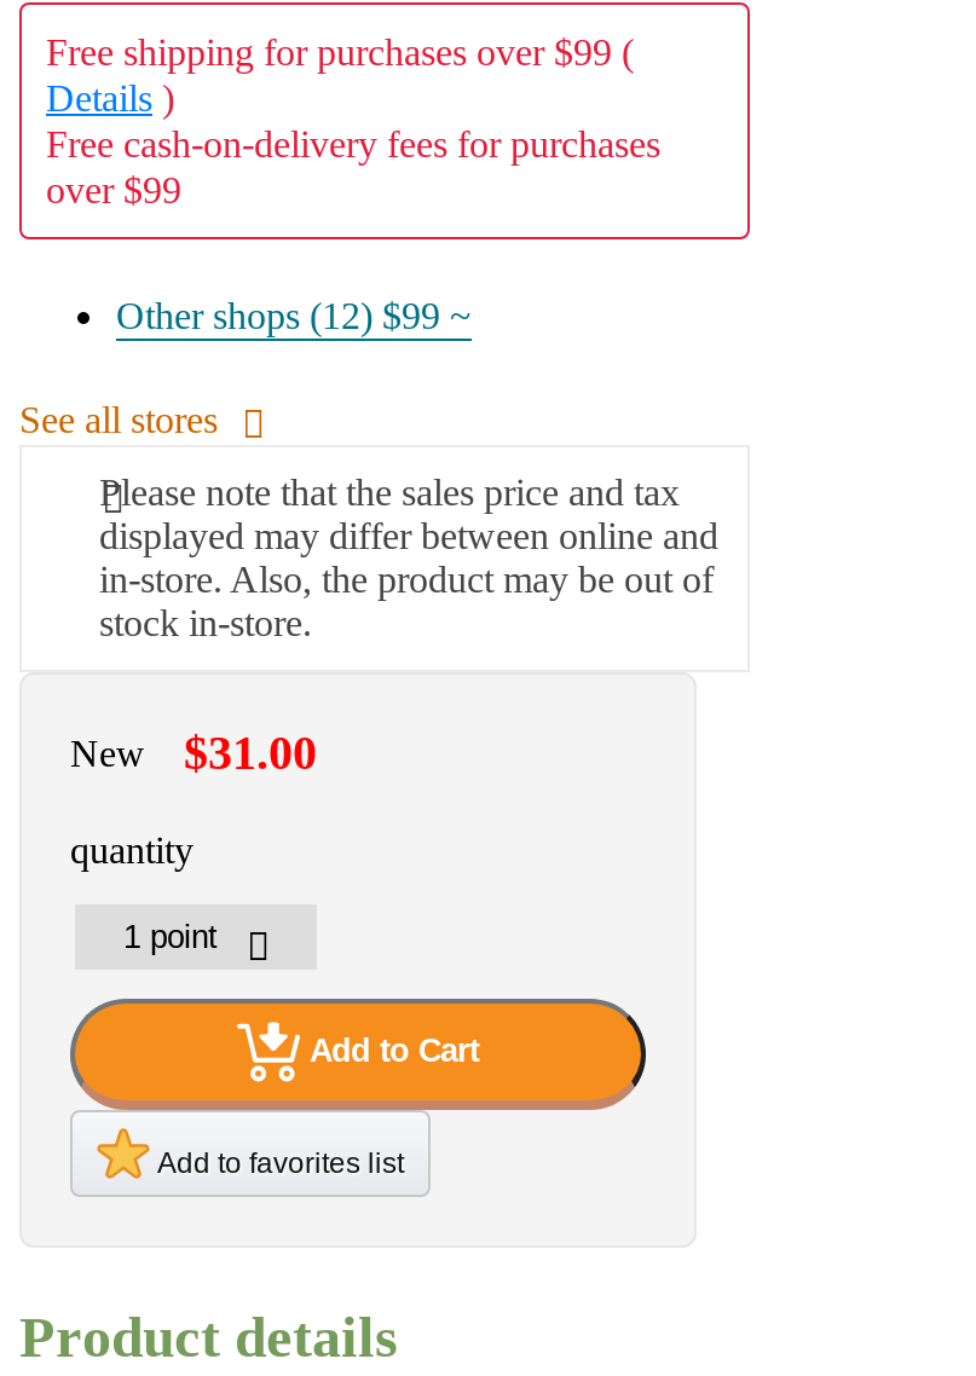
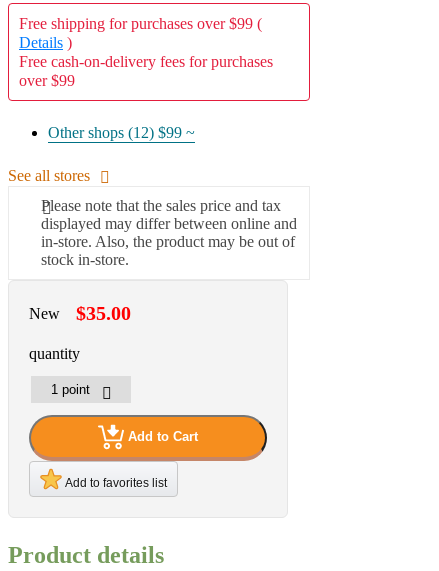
- New $31.00
+ New $35.00
